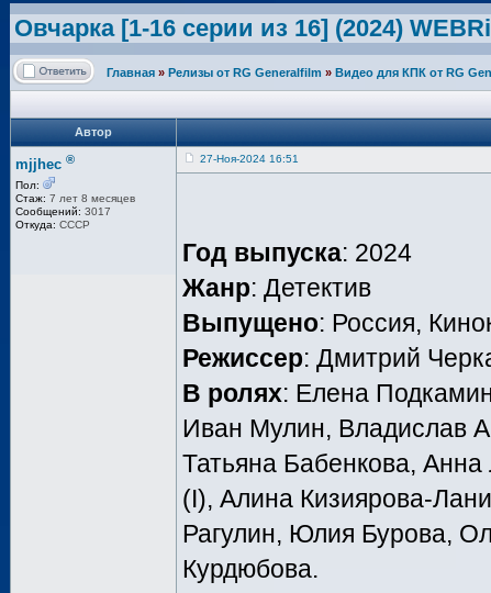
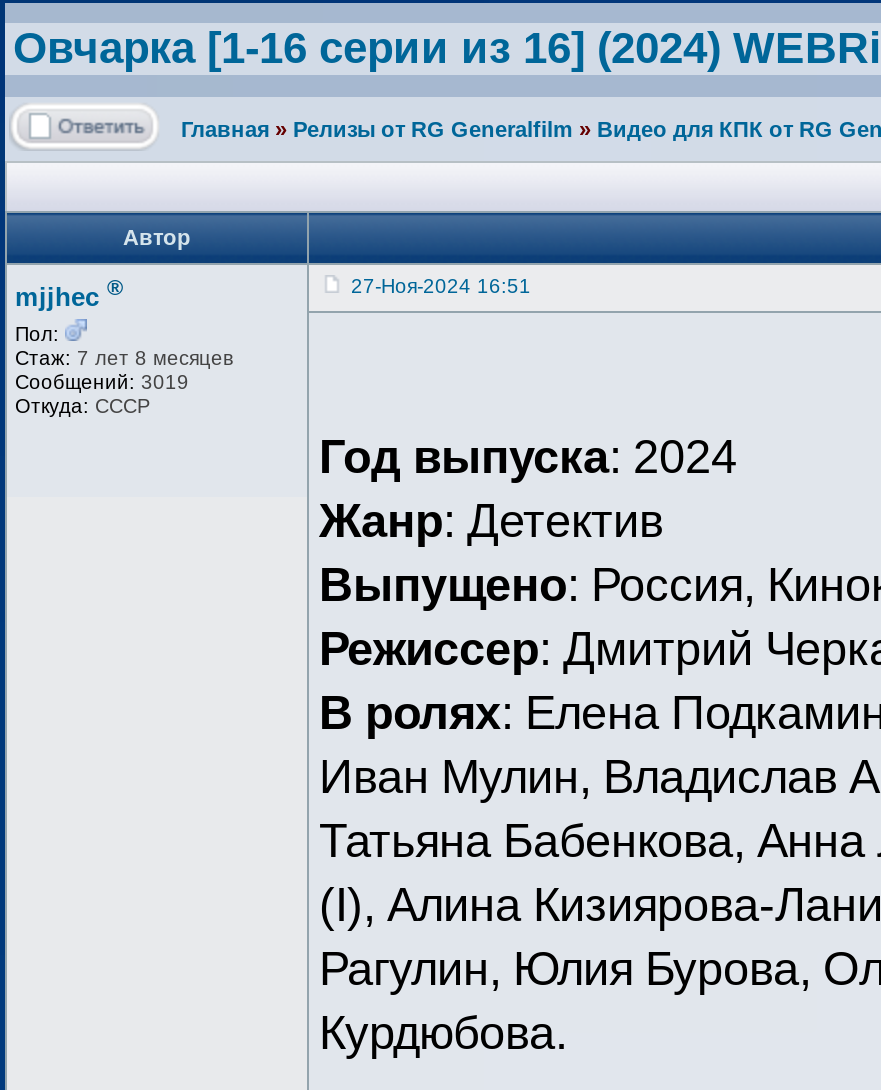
- Сообщений: 3017
+ Сообщений: 3019
